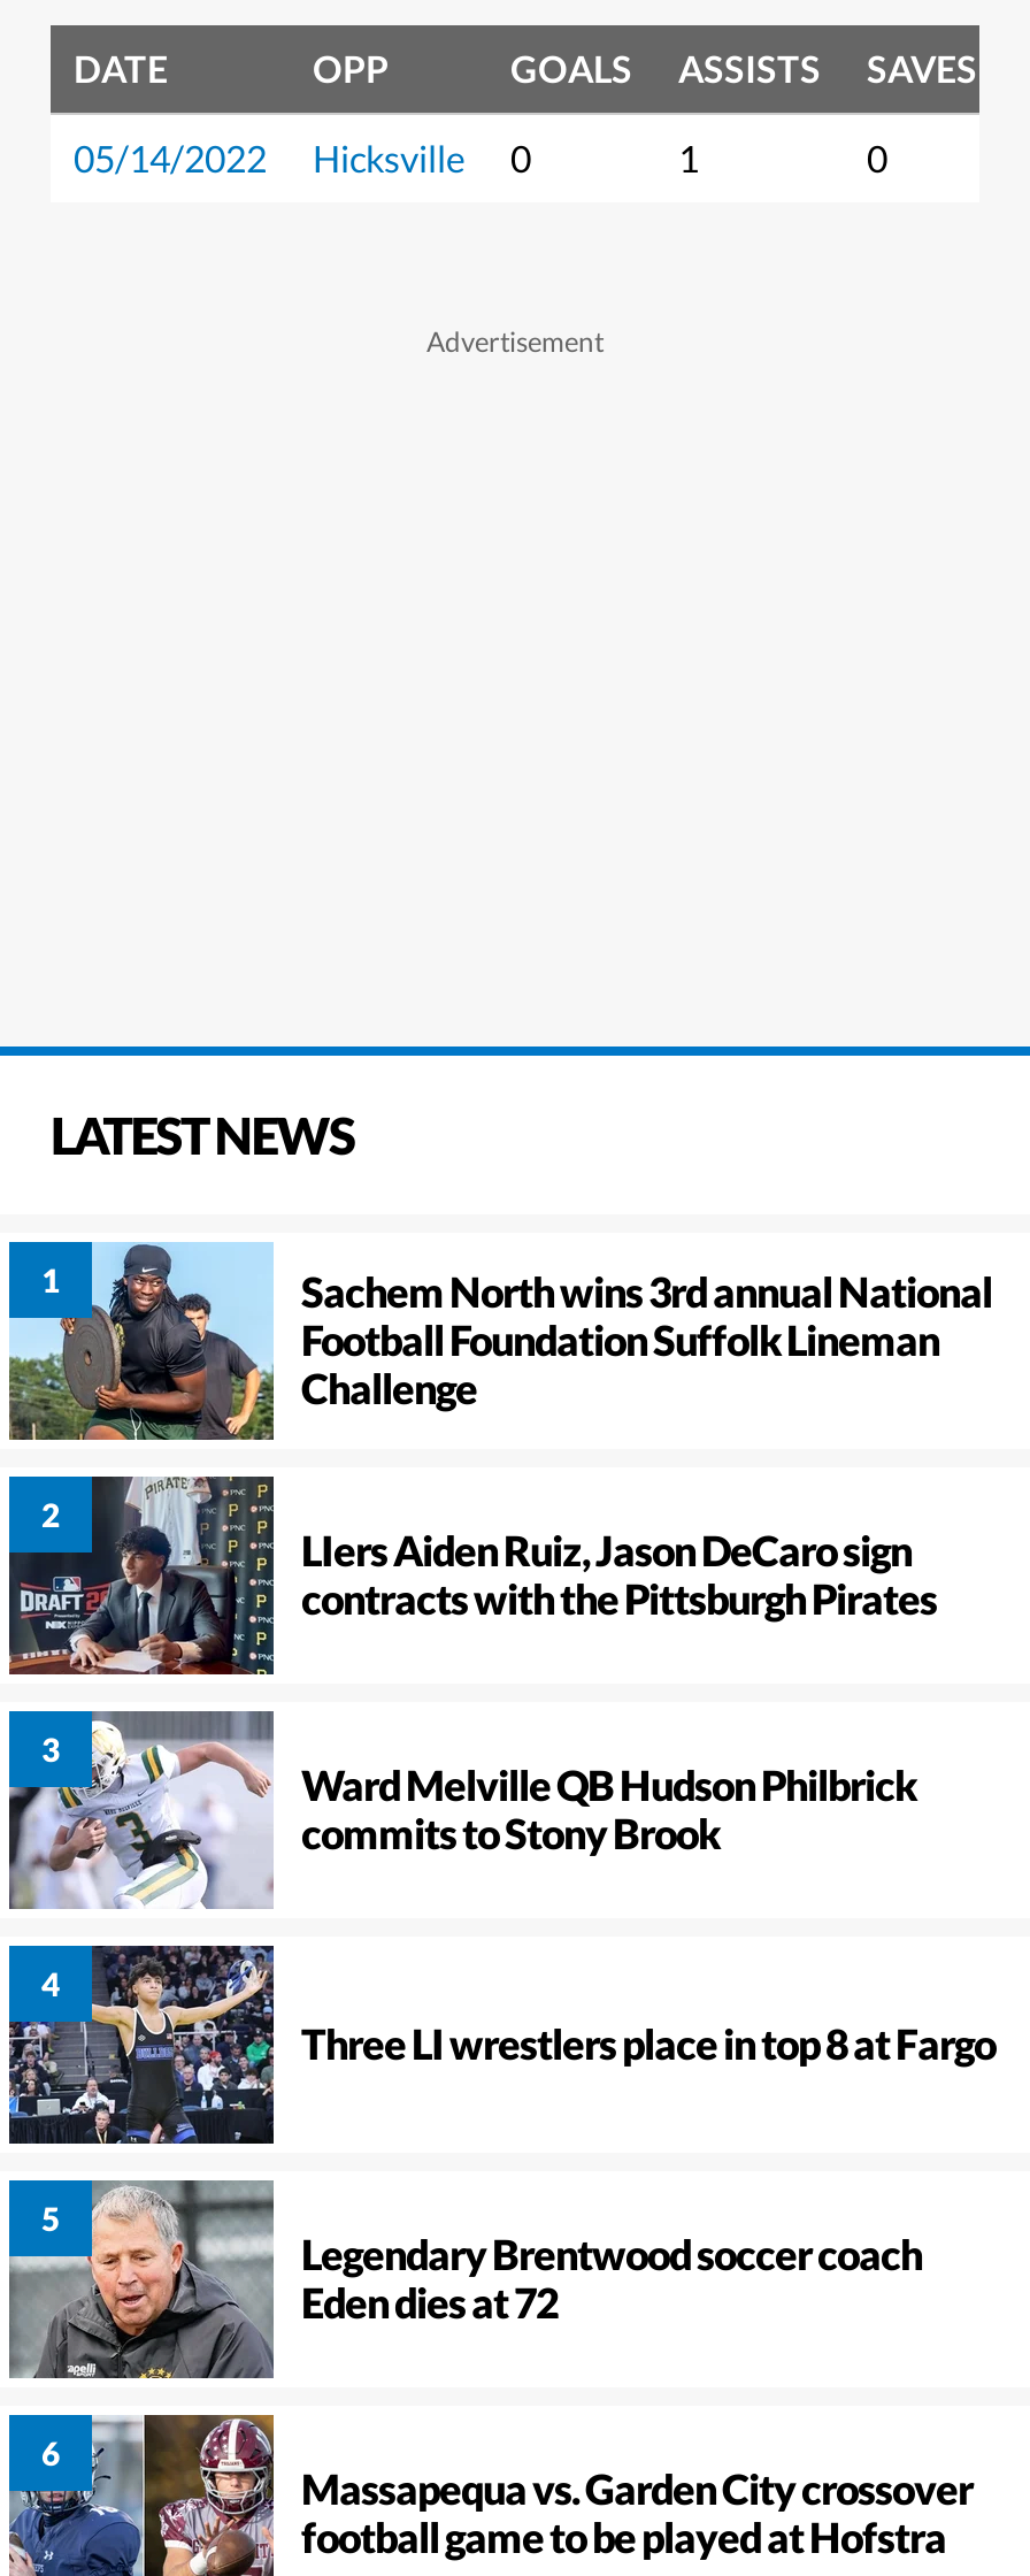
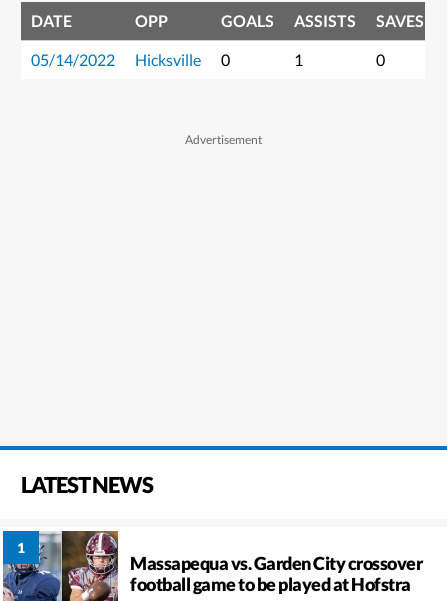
- [image]
- Sachem North wins 3rd annual National
- Football Foundation Suffolk Lineman
- Challenge
- LIers Aiden Ruiz, Jason DeCaro sign
- contracts with the Pittsburgh Pirates

- [image]

- [image]
- Ward Melville QB Hudson Philbrick
- commits to Stony Brook

- [image]
- Three LI wrestlers place in top 8 at Fargo

- [image]
- Legendary Brentwood soccer coach
- Eden dies at 72
